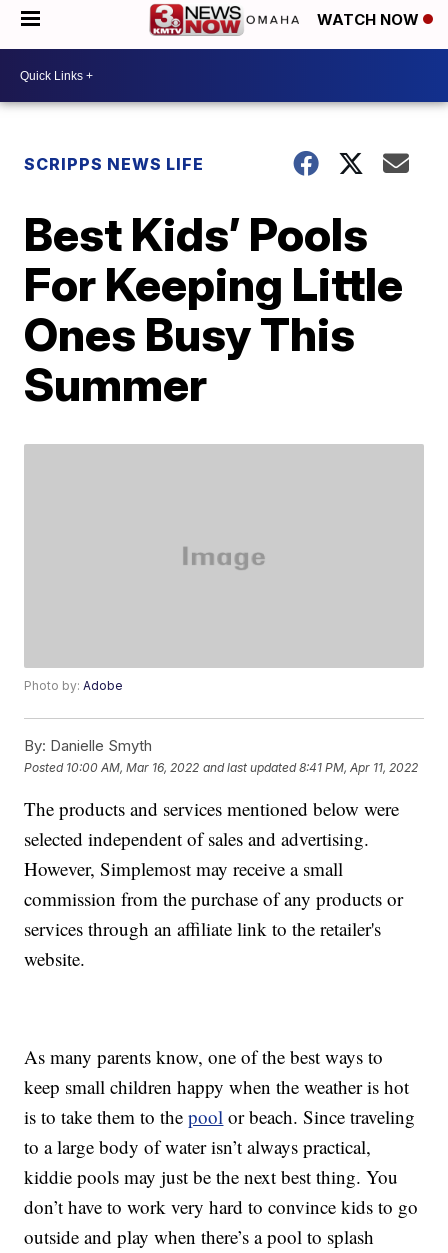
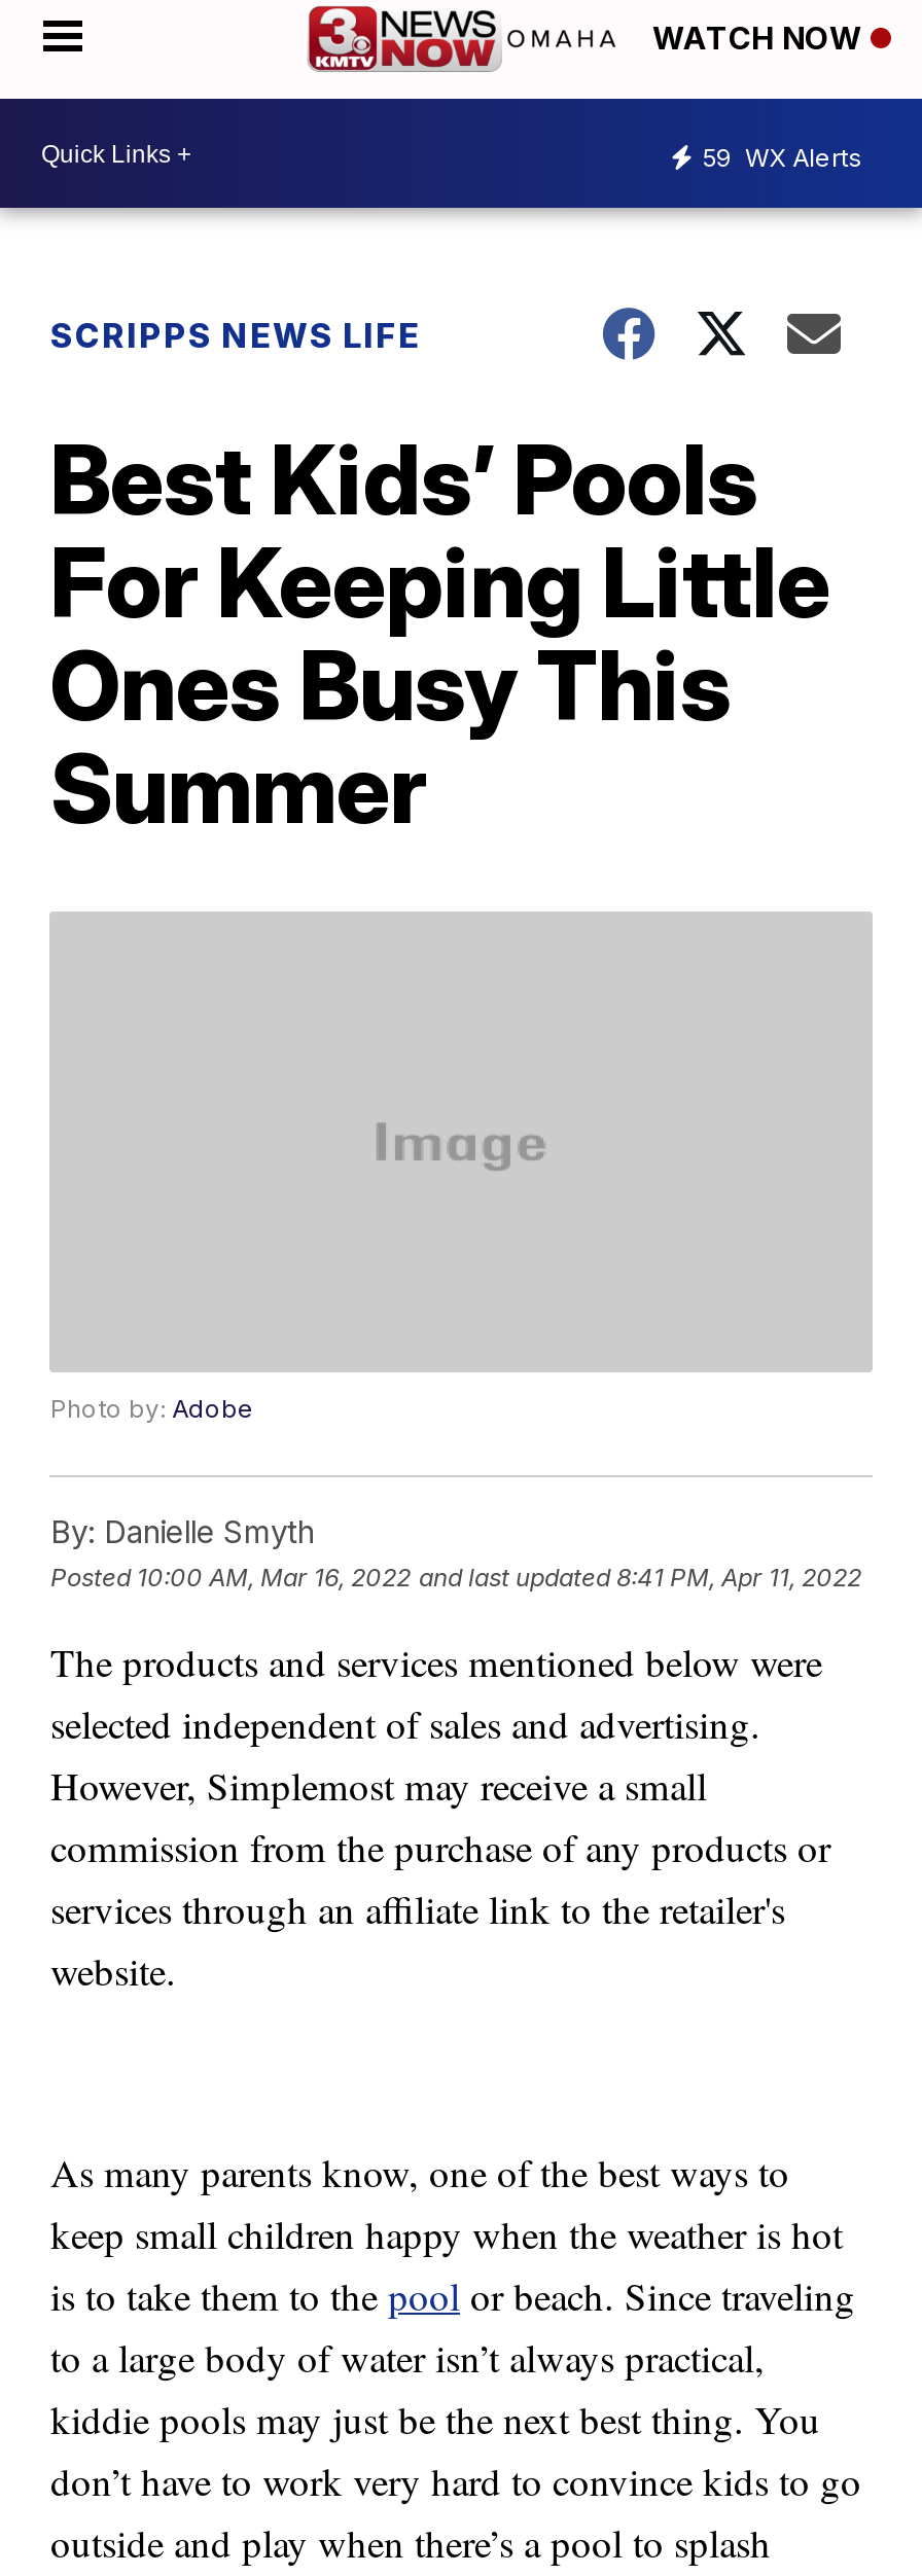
+ 59 WX Alerts
